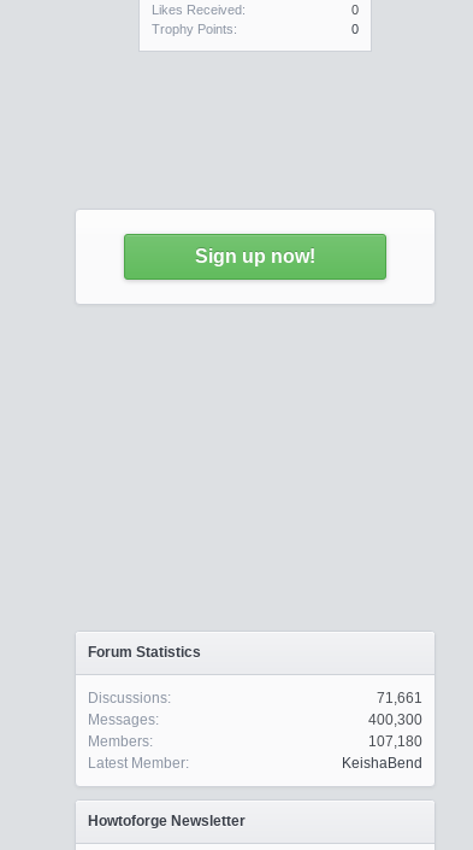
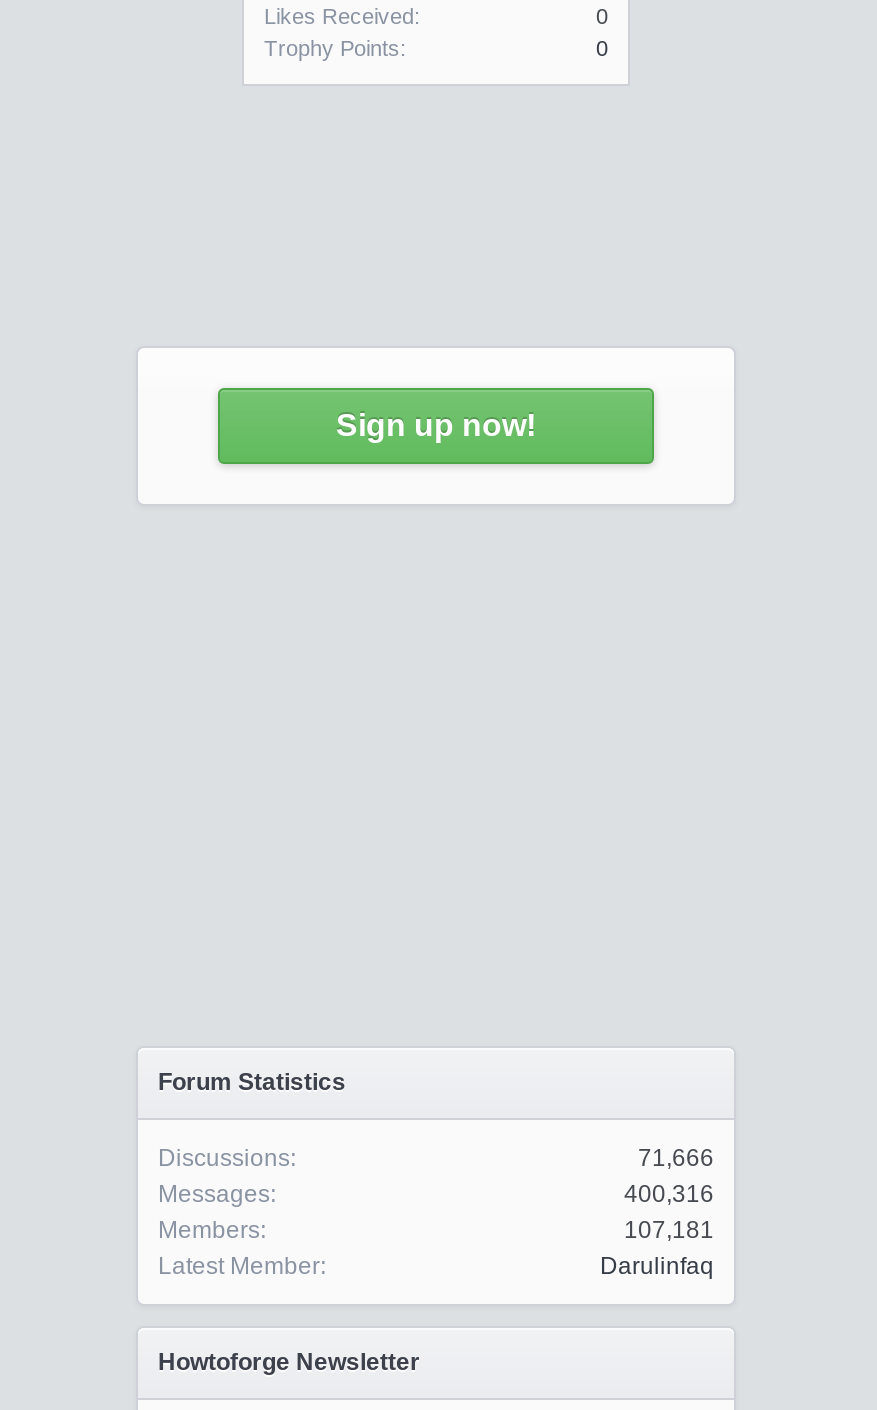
- 71,661
+ 71,666

- 400,300
+ 400,316

- 107,180
+ 107,181

- KeishaBend
+ Darulinfaq
